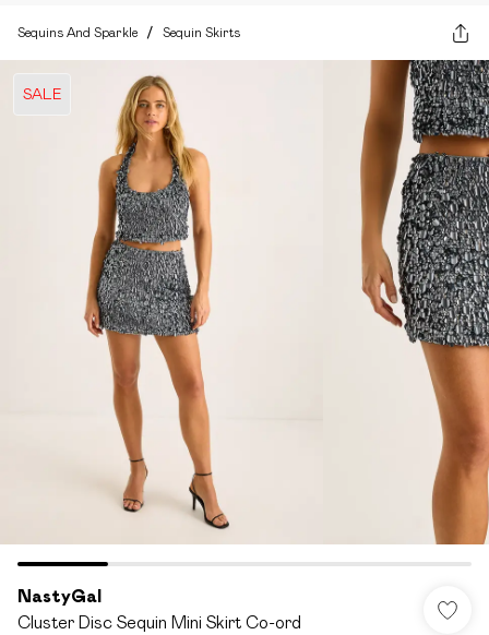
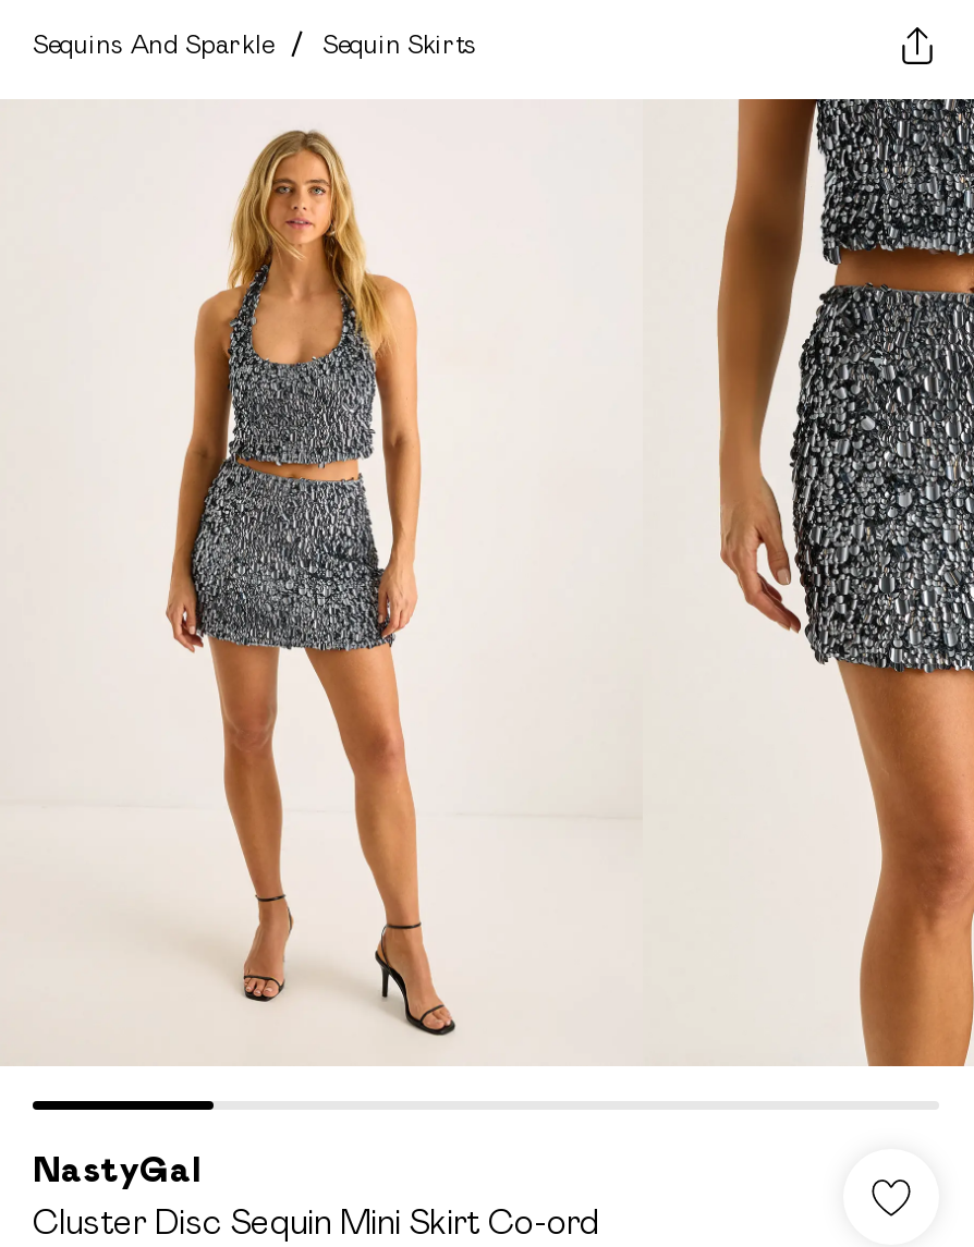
- SALE
